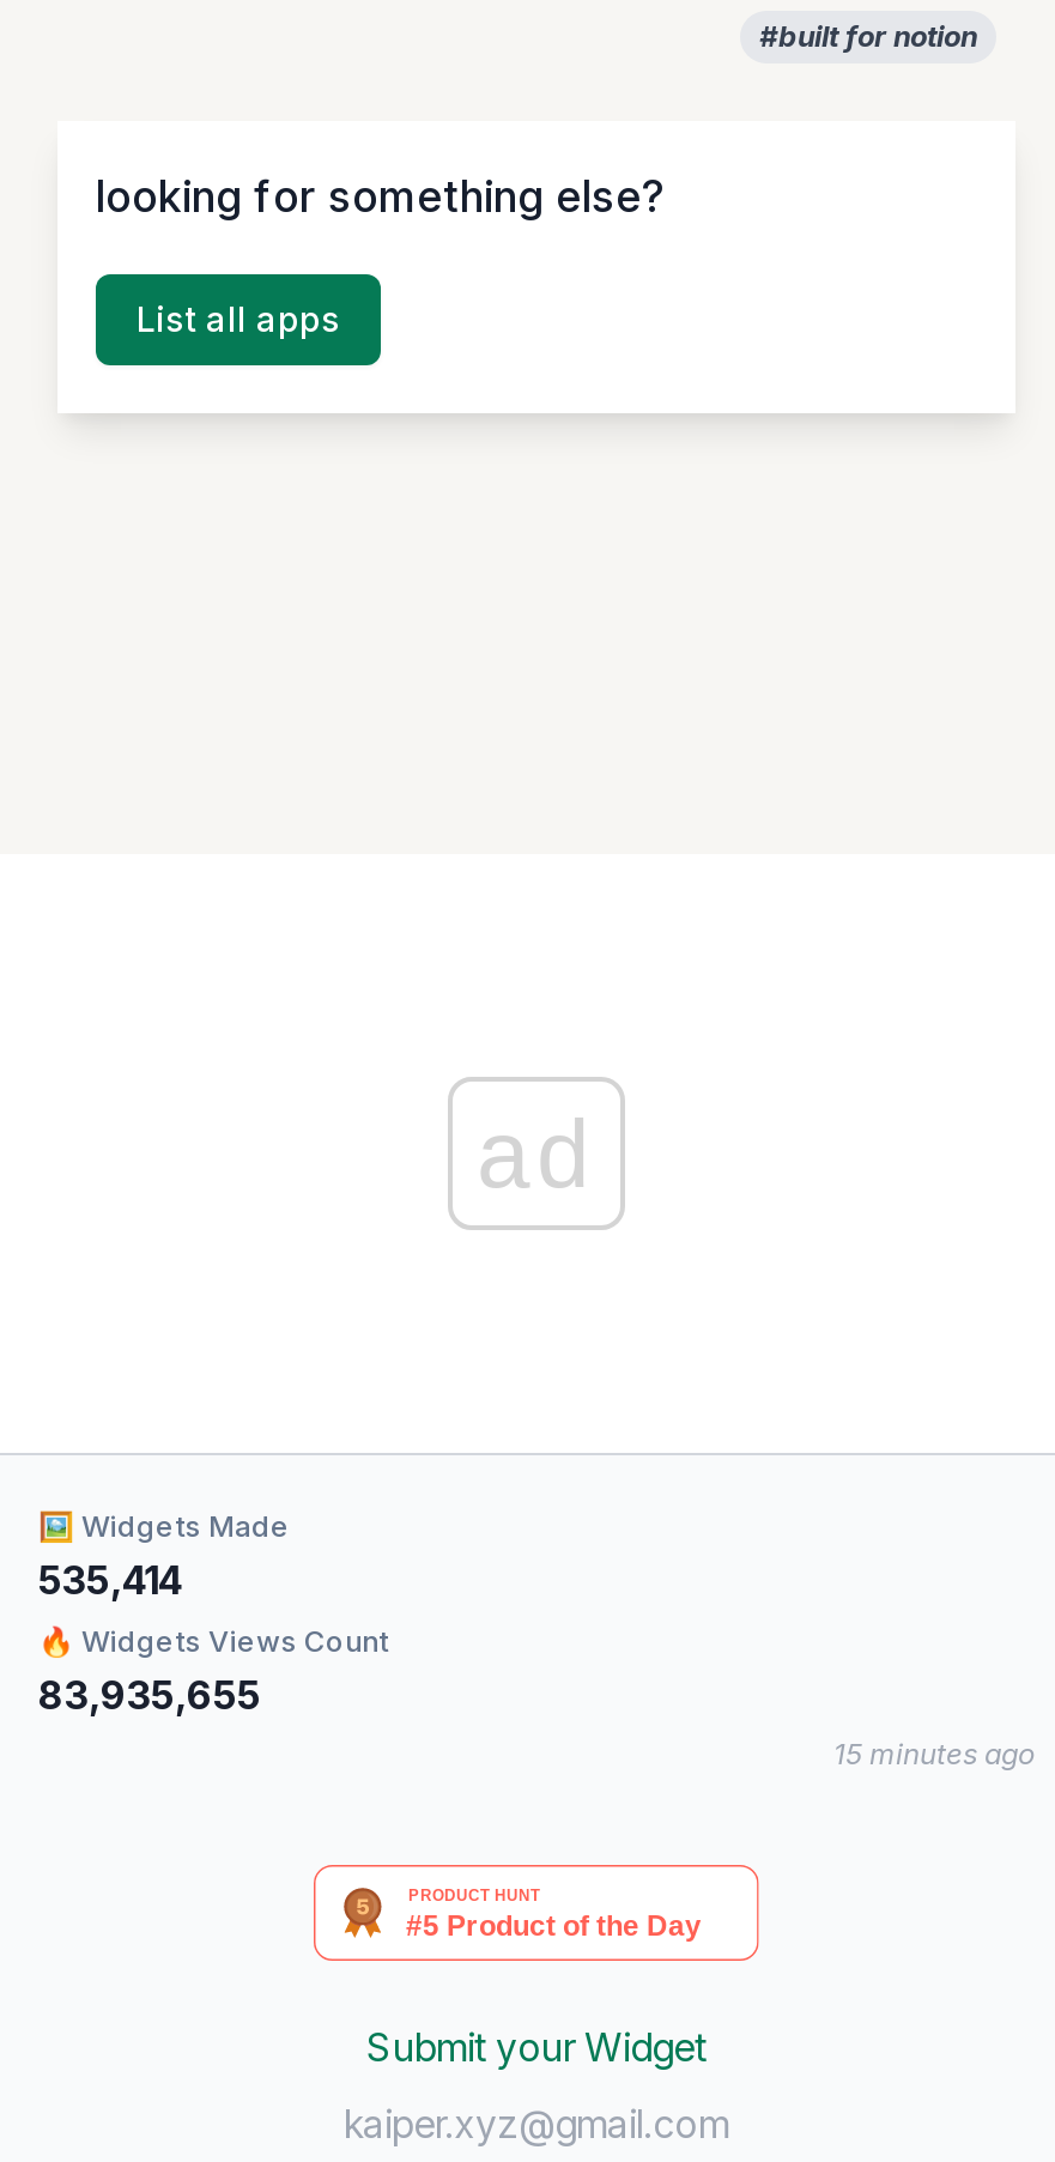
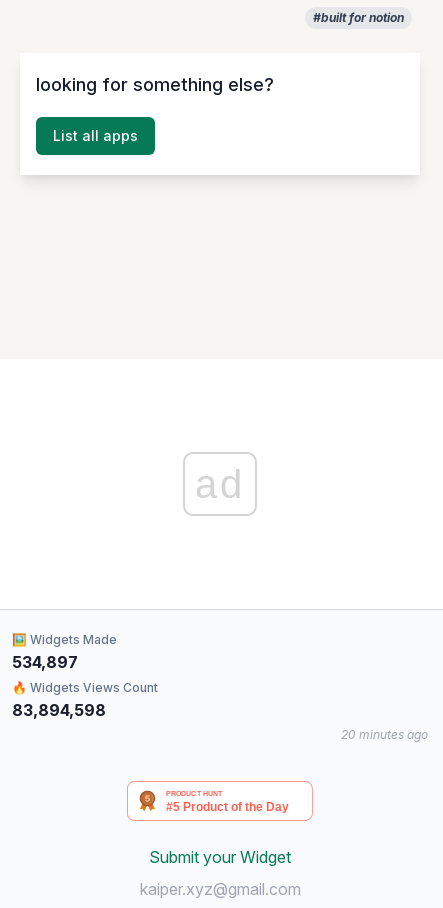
- 535,414
+ 534,897

- 83,935,655
+ 83,894,598

- 15 minutes ago
+ 20 minutes ago
